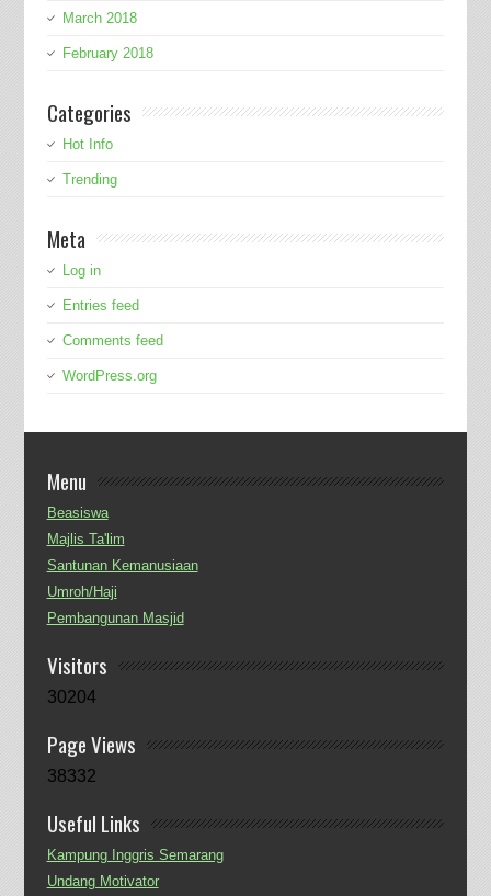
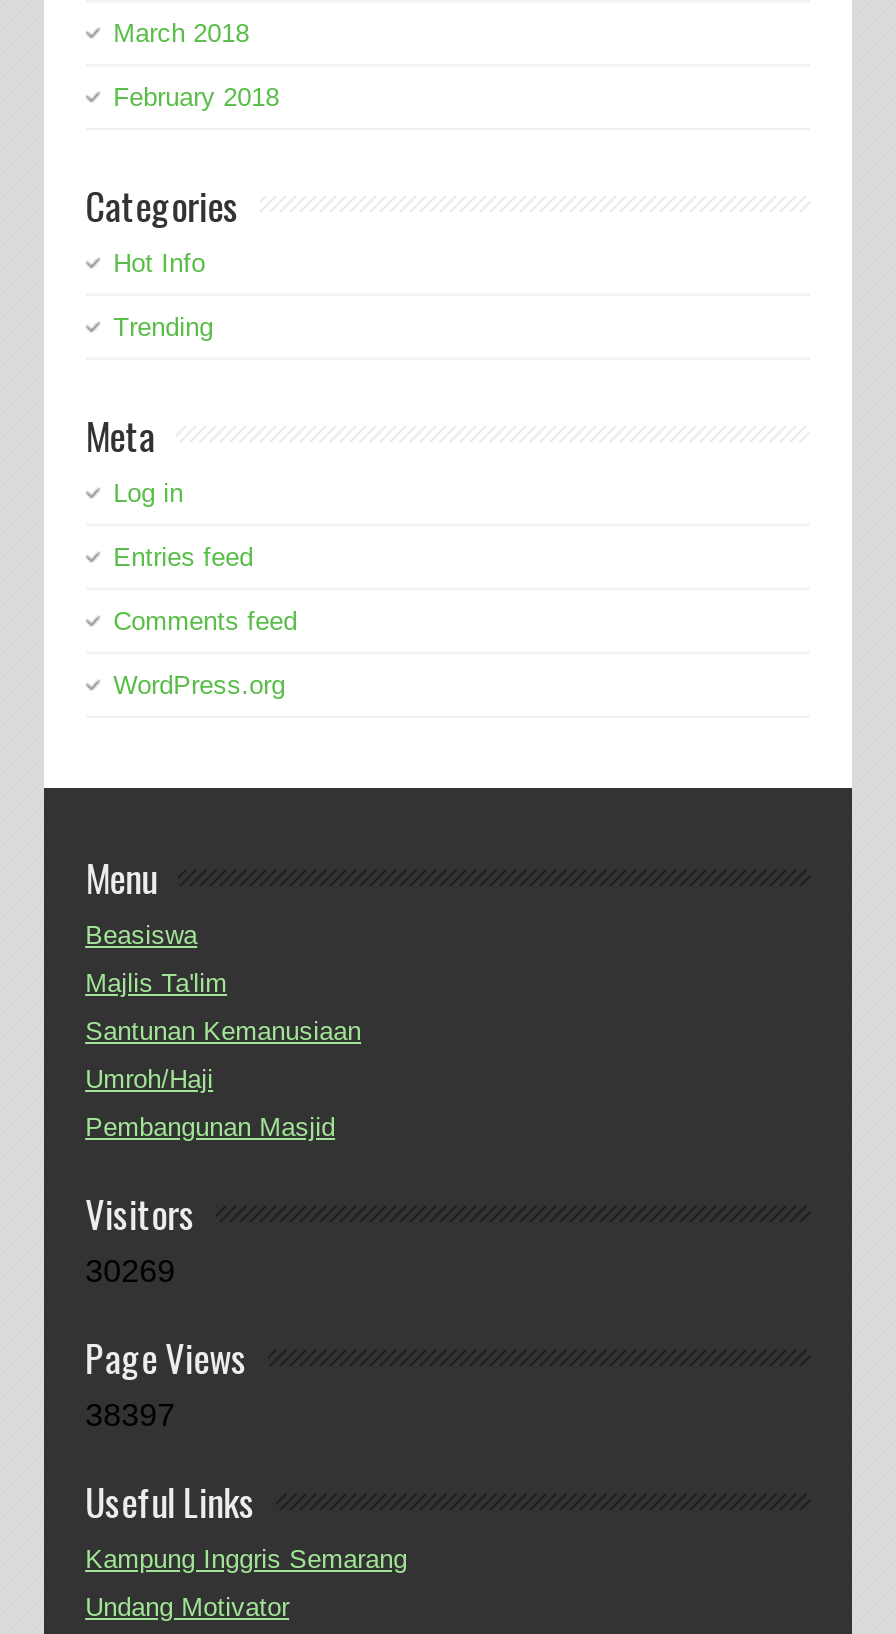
- 30204
+ 30269

- 38332
+ 38397
